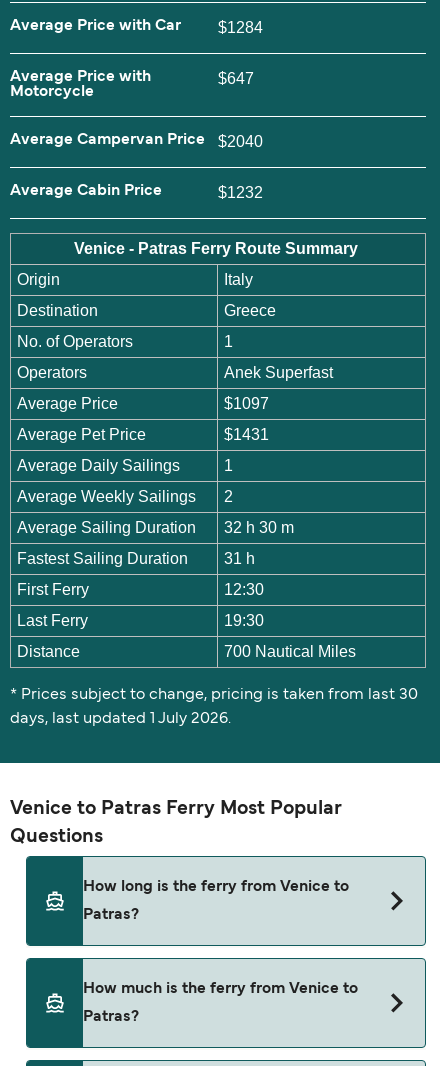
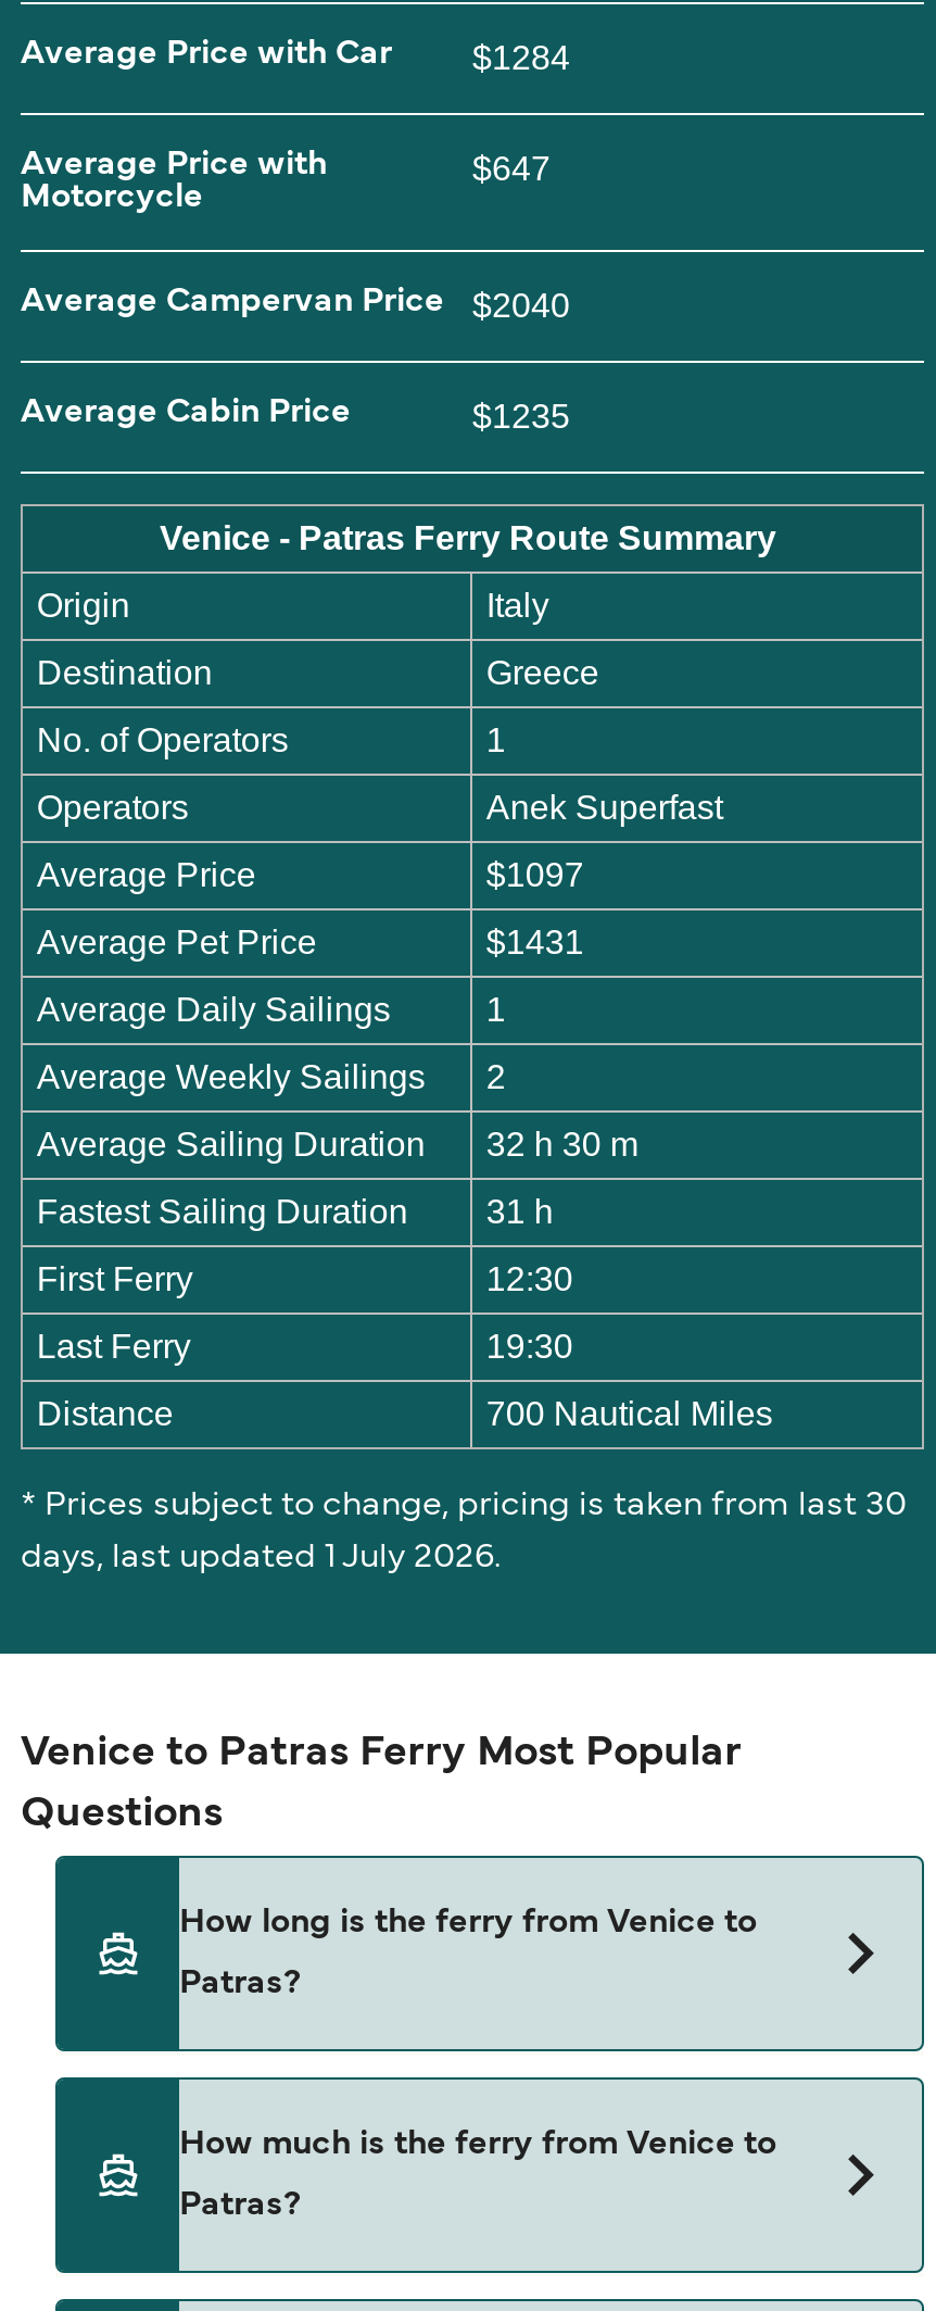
- $1232
+ $1235
